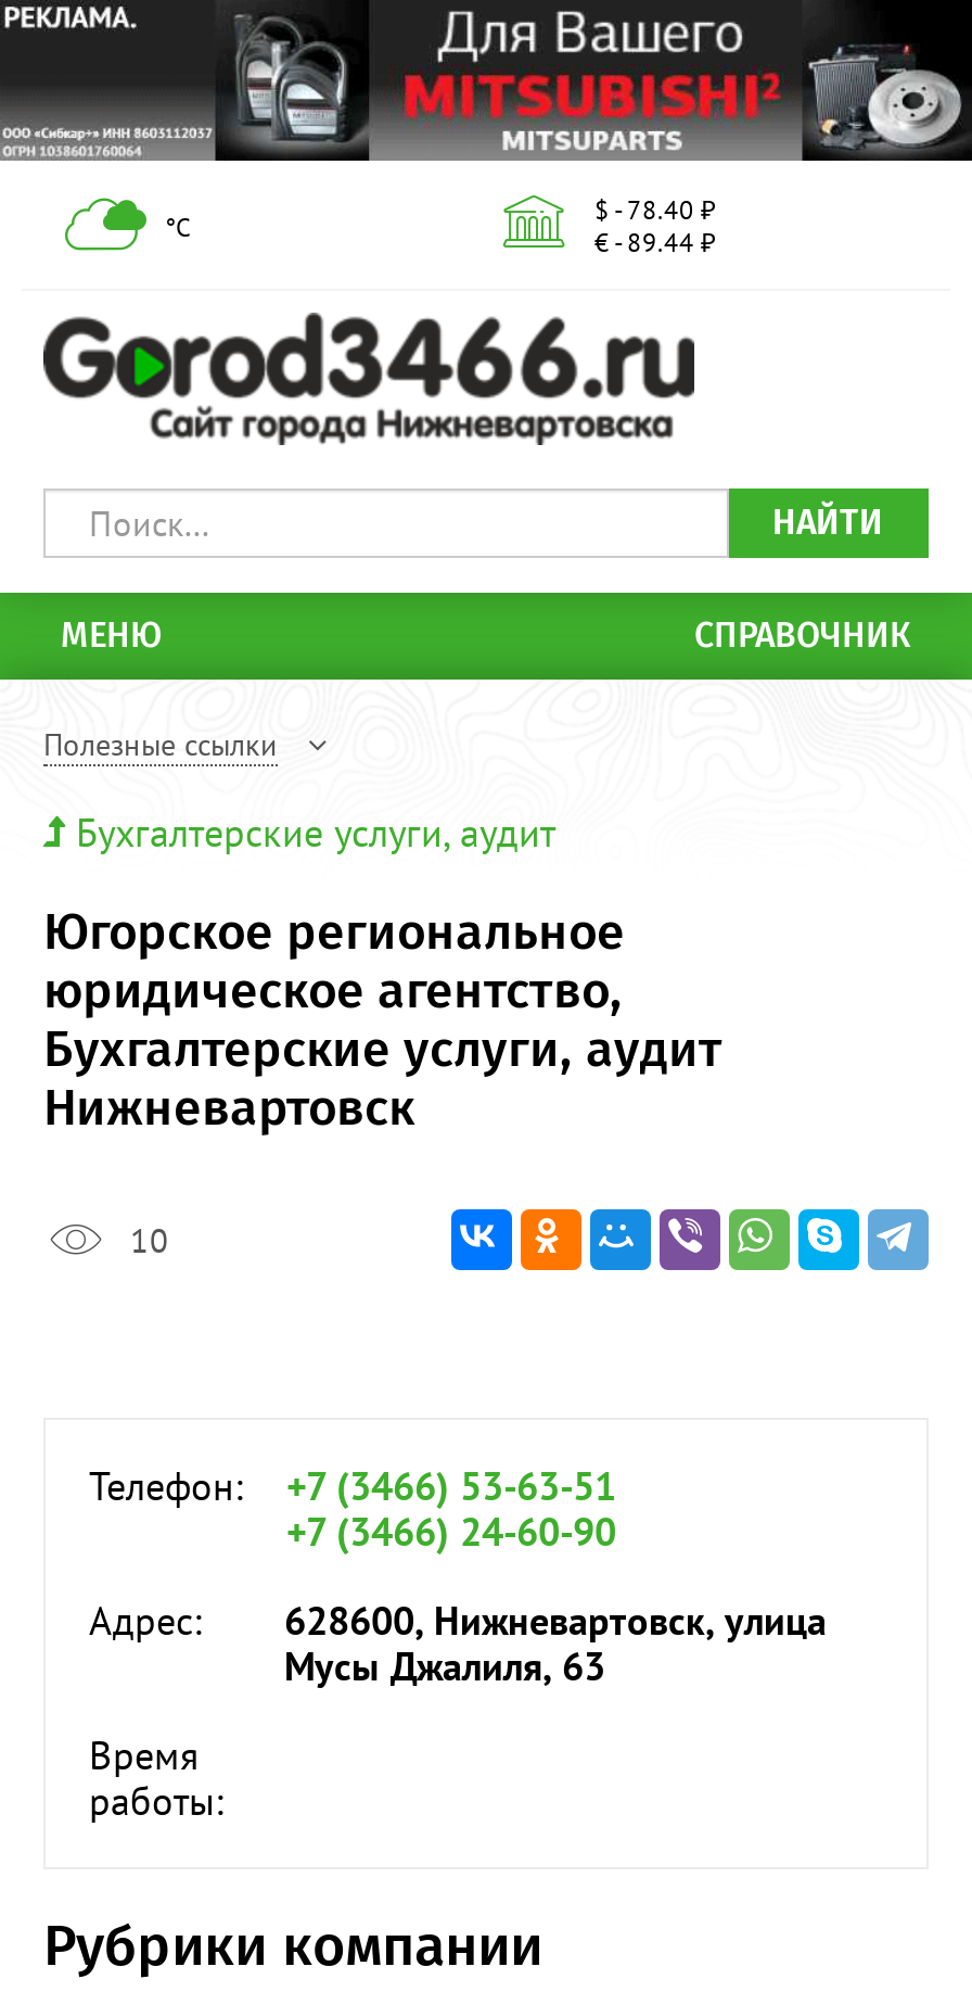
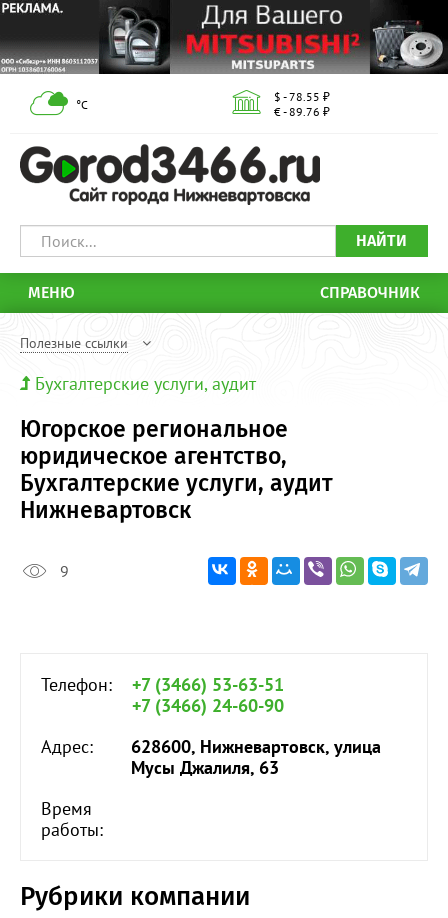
- $ - 78.40 ₽
+ $ - 78.55 ₽

- € - 89.44 ₽
+ € - 89.76 ₽

- 10
+ 9
